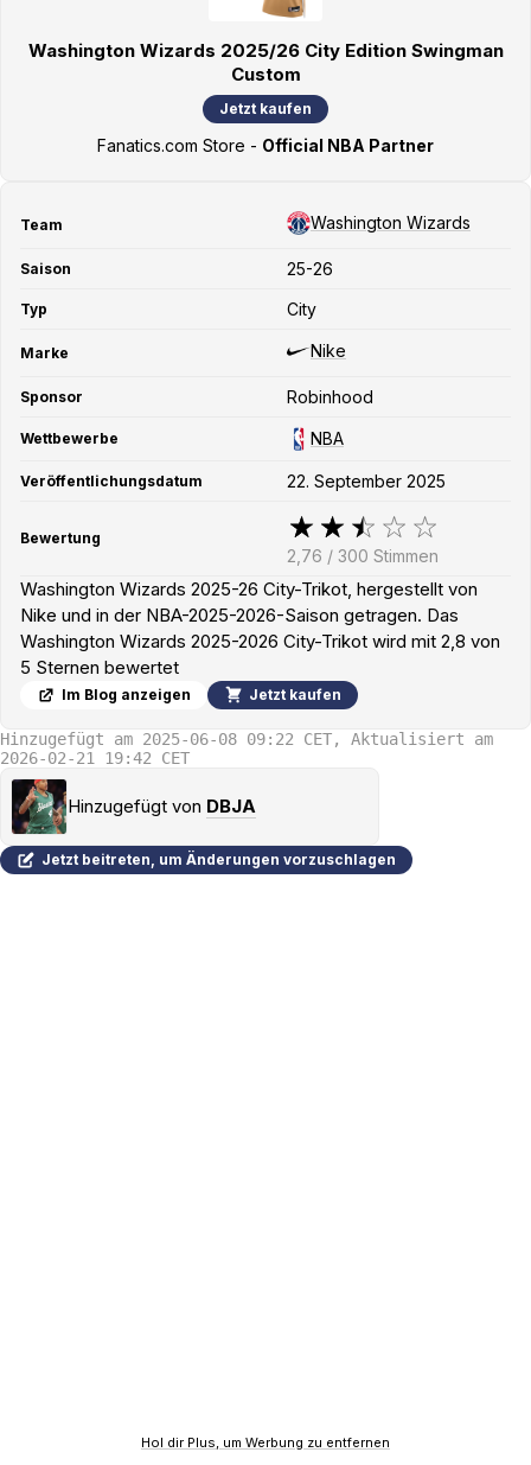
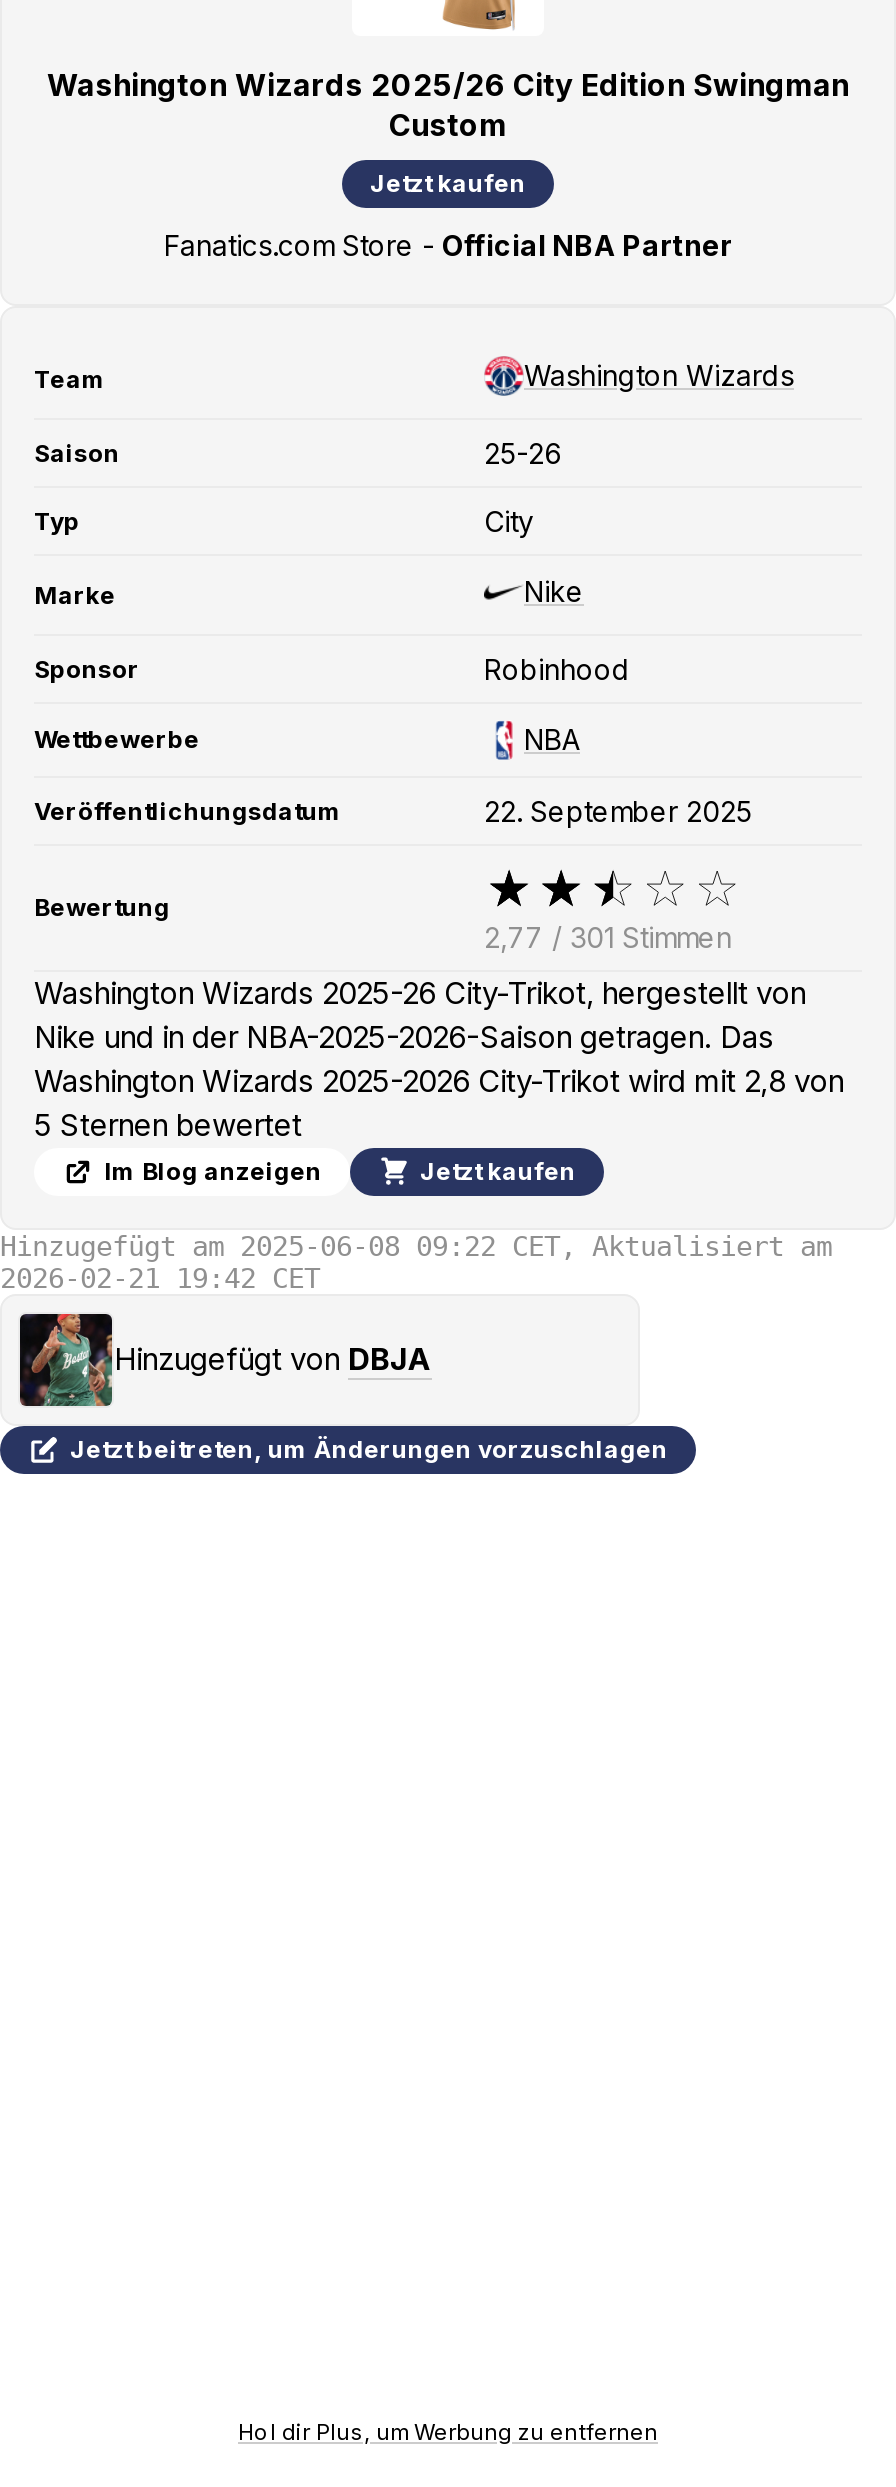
- 2,76 / 300 Stimmen
+ 2,77 / 301 Stimmen
